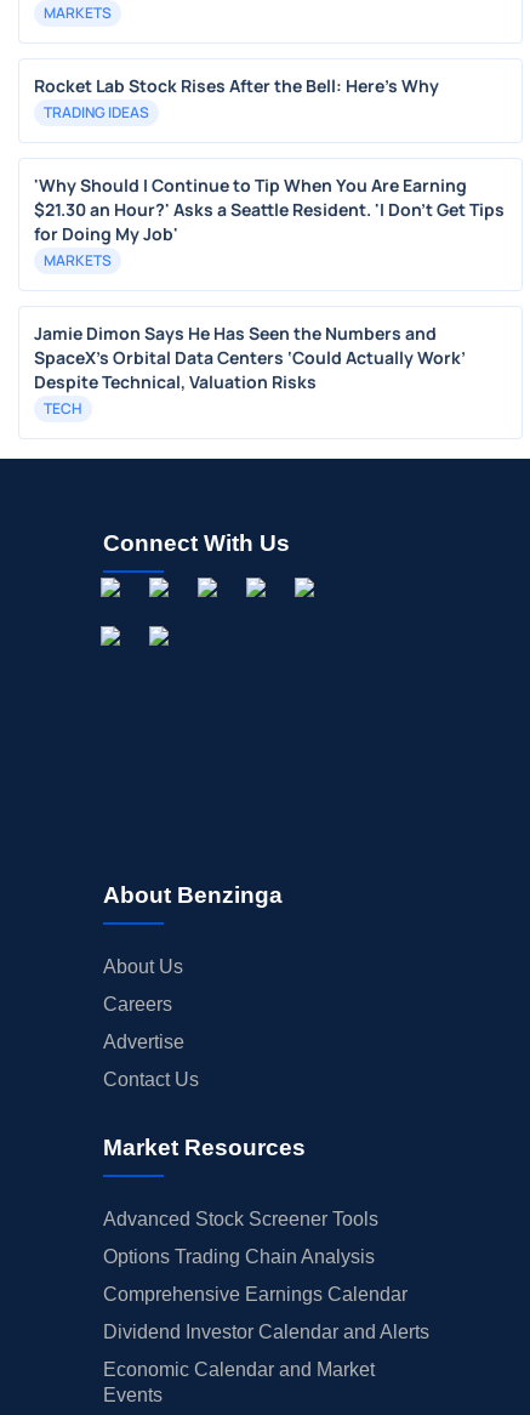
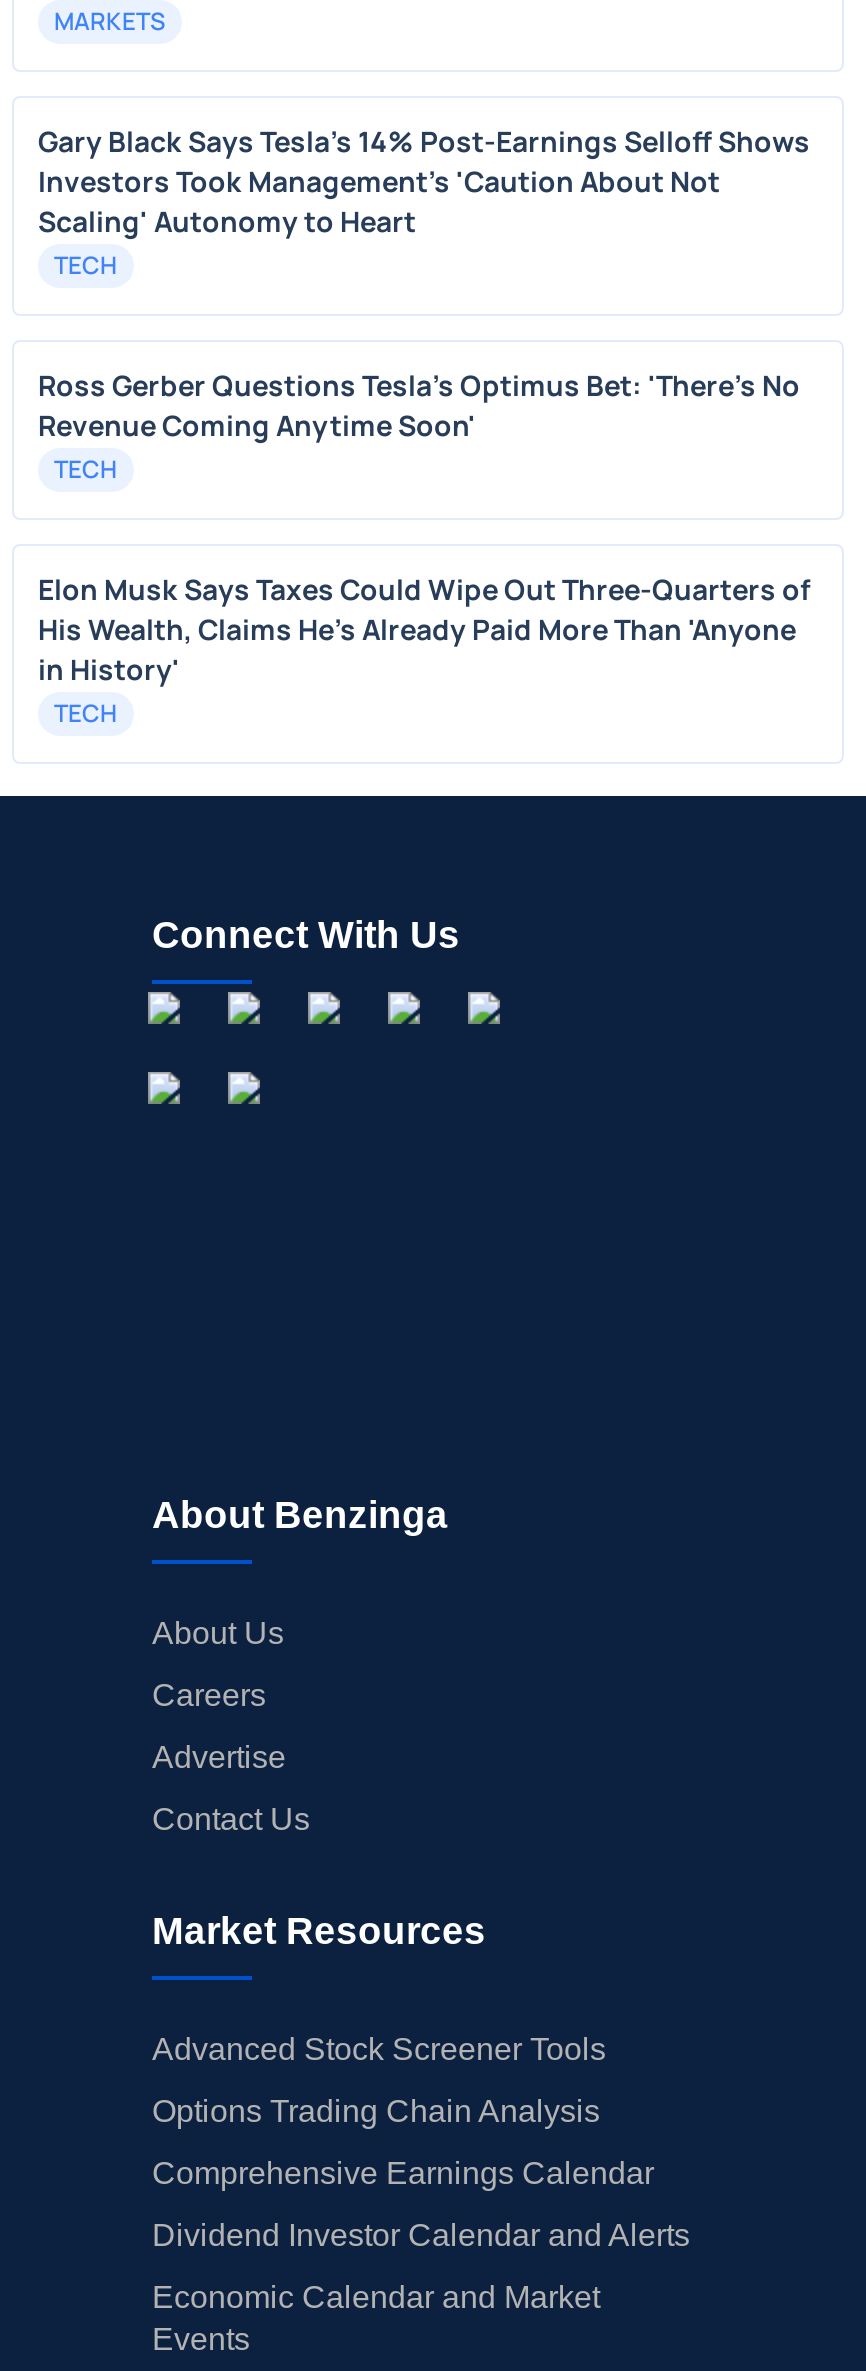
- Rocket Lab Stock Rises After the Bell: Here's Why
- TRADING IDEAS
+ Gary Black Says Tesla's 14% Post-Earnings Selloff Shows
+ Investors Took Management's 'Caution About Not
+ Scaling' Autonomy to Heart
+ TECH

- 'Why Should I Continue to Tip When You Are Earning
- $21.30 an Hour?' Asks a Seattle Resident. 'I Don't Get Tips
- for Doing My Job'
- MARKETS
+ Ross Gerber Questions Tesla's Optimus Bet: 'There's No
+ Revenue Coming Anytime Soon'
+ TECH

- Jamie Dimon Says He Has Seen the Numbers and
- SpaceX’s Orbital Data Centers ‘Could Actually Work’
- Despite Technical, Valuation Risks
+ Elon Musk Says Taxes Could Wipe Out Three-Quarters of
+ His Wealth, Claims He's Already Paid More Than 'Anyone
+ in History'
